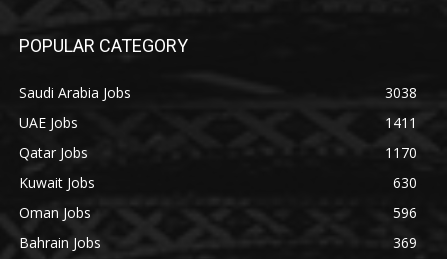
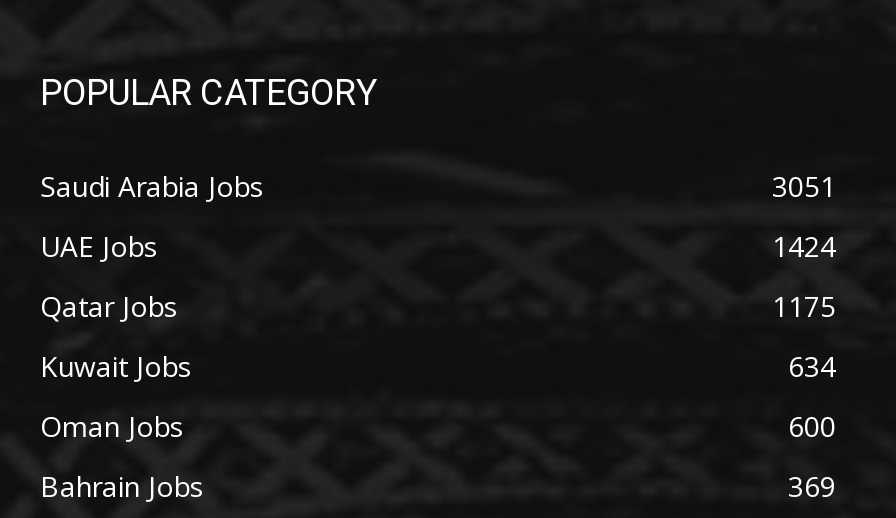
- 3038
+ 3051

- 1411
+ 1424

- 1170
+ 1175

- 630
+ 634

- 596
+ 600
